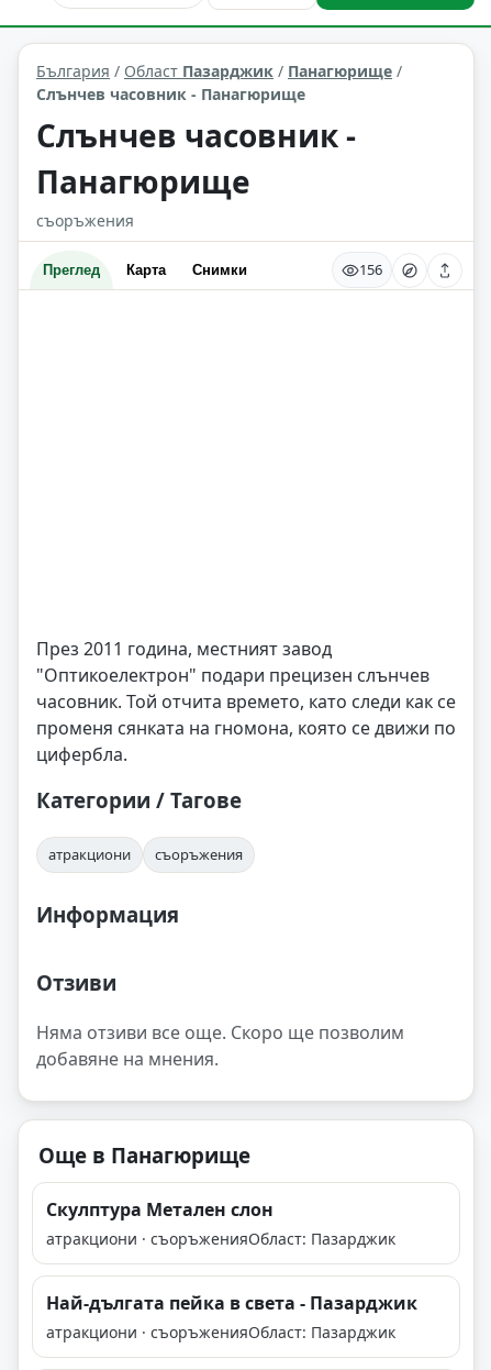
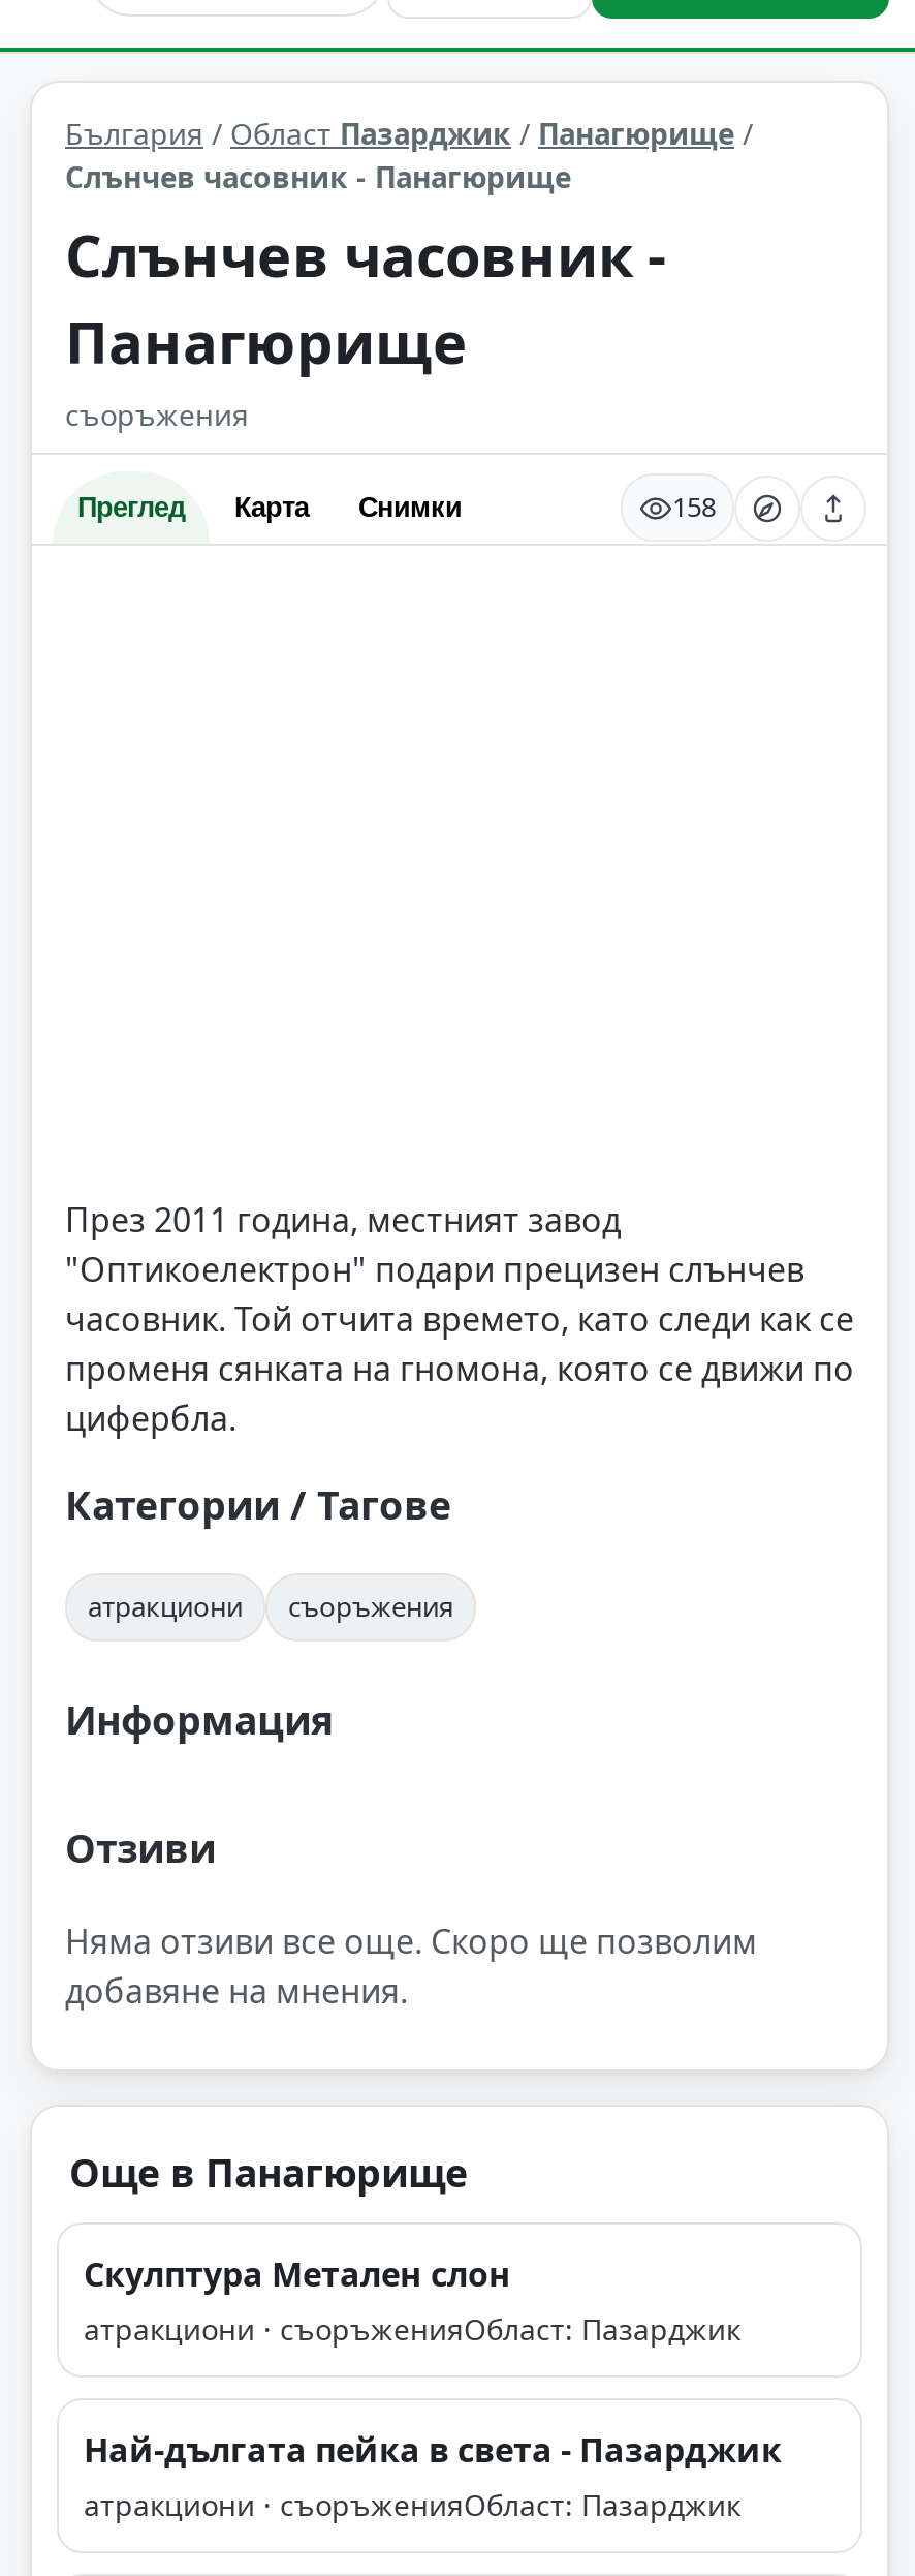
- 156
+ 158
